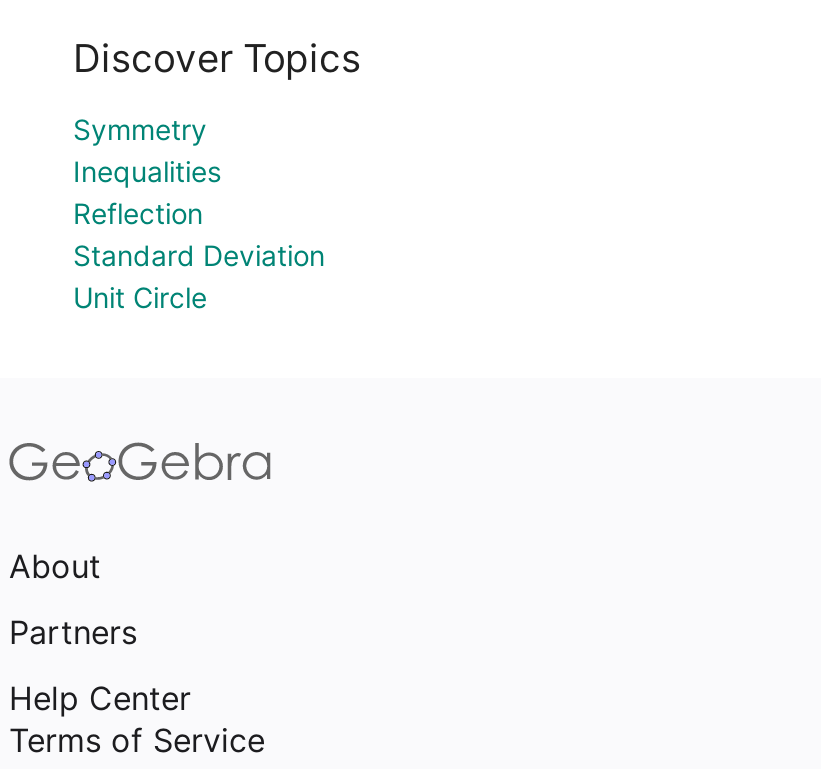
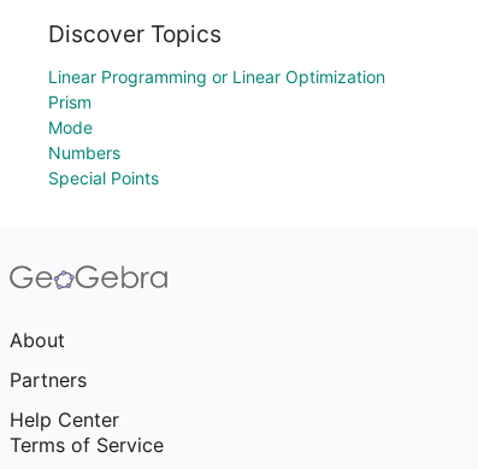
- Symmetry
- Inequalities
- Reflection
- Standard Deviation
- Unit Circle
+ Linear Programming or Linear Optimization
+ Prism
+ Mode
+ Numbers
+ Special Points
